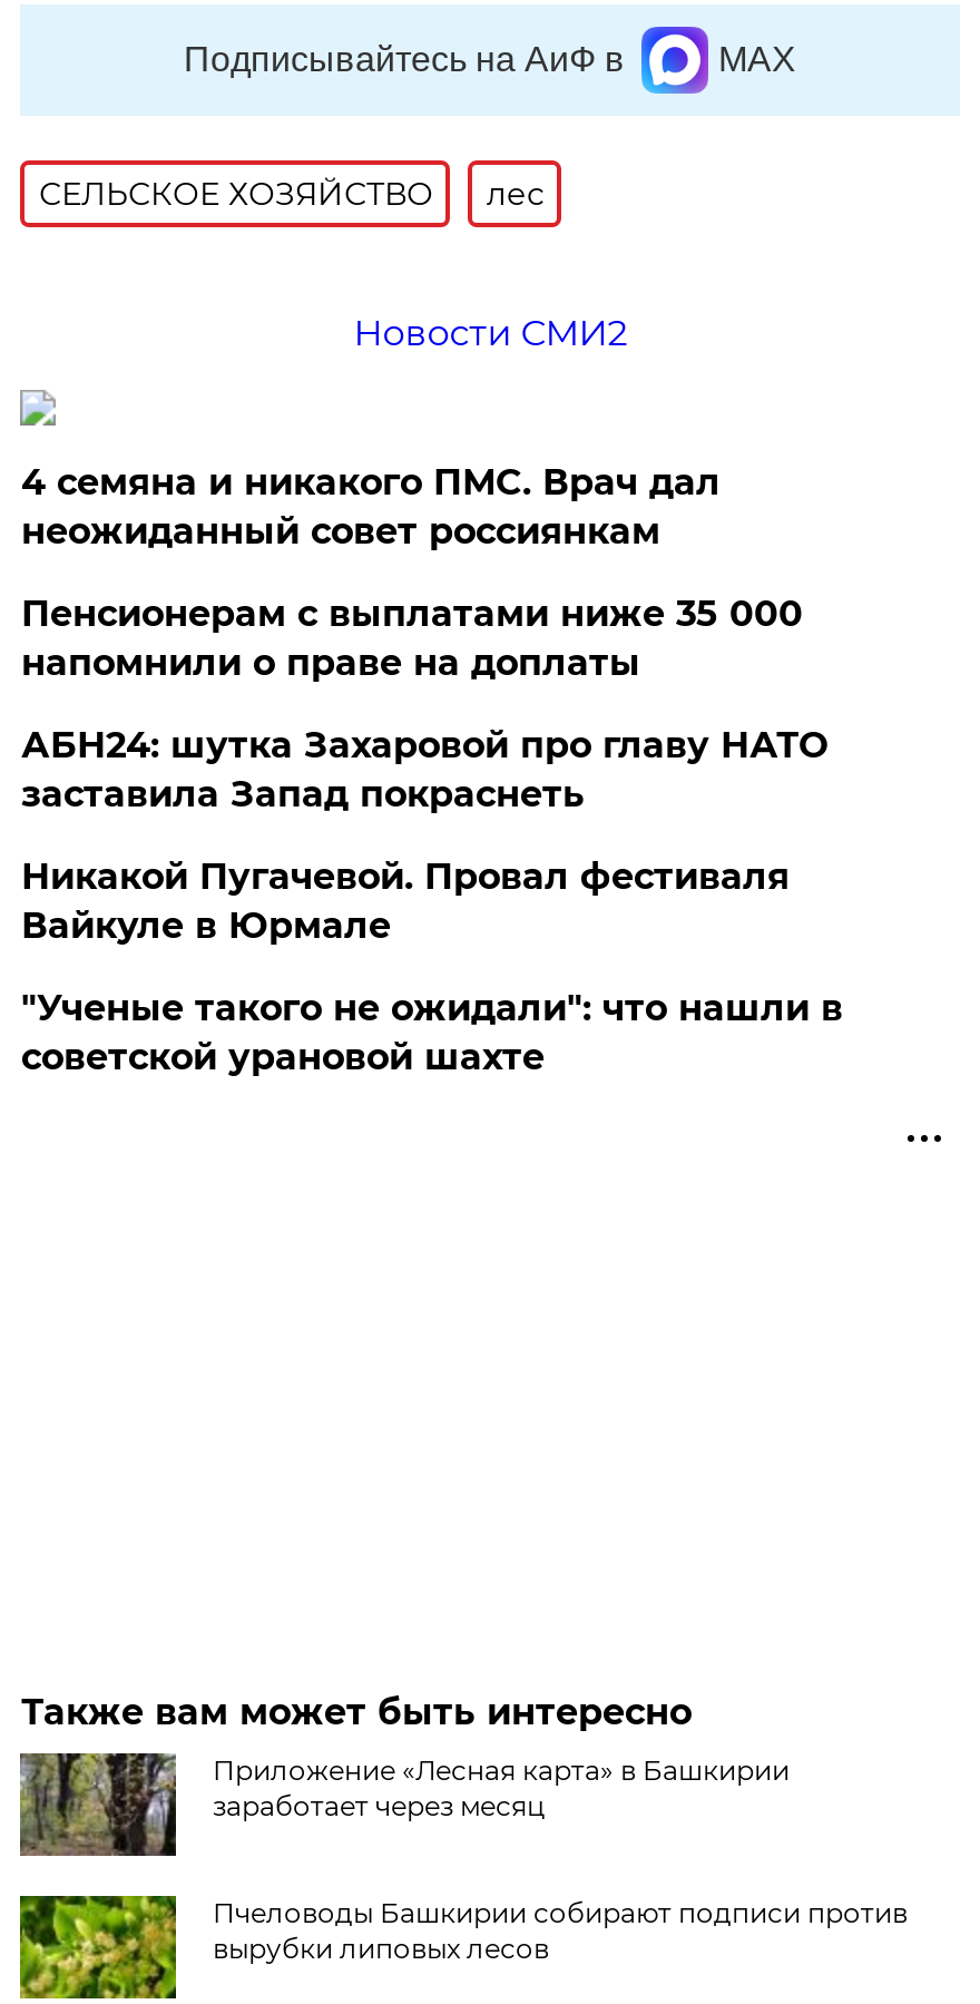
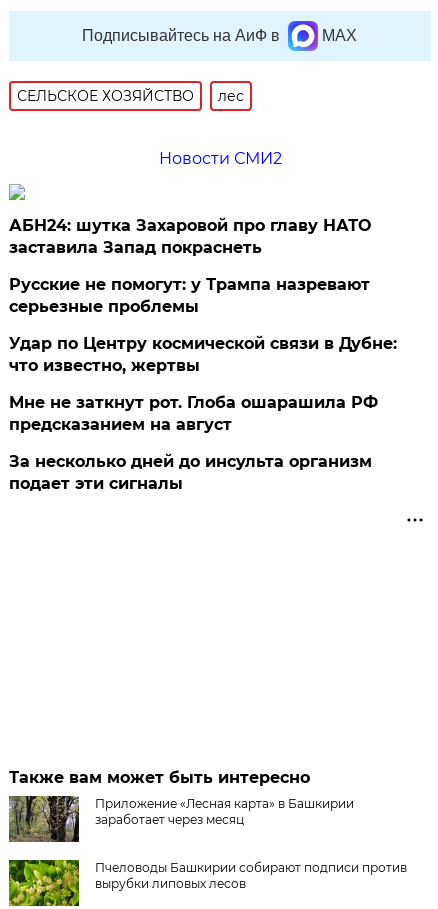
- 4 семянa и никакого ПМС. Врач дал
- неожиданный совет россиянкам
- Пенсионерам с выплатами ниже 35 000
- напомнили о праве на доплаты

moved up: АБН24: шутка Захаровой про главу НАТО | заставила Запад покраснеть

- Никакой Пугачевой. Провал фестиваля
- Вайкуле в Юрмале
- "Ученые такого не ожидали": что нашли в
- советской урановой шахте
+ Русские не помогут: у Трампа назревают
+ серьезные проблемы
+ Удар по Центру космической связи в Дубне:
+ что известно, жертвы
+ Мне не заткнут рот. Глоба ошарашила РФ
+ предсказанием на август
+ За несколько дней до инсульта организм
+ подает эти сигналы
